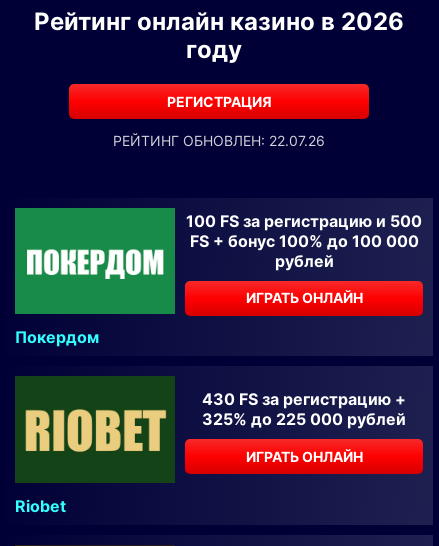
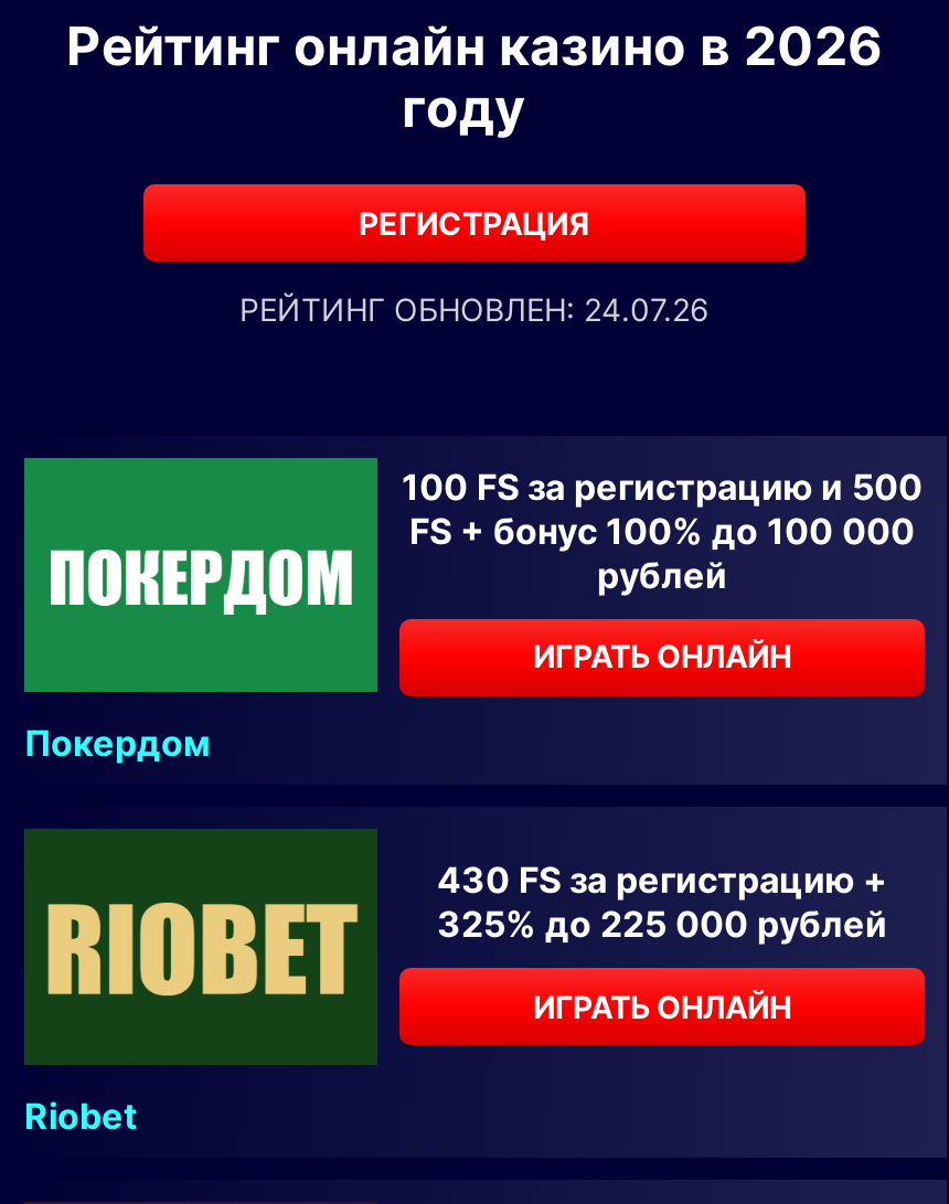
- РЕЙТИНГ ОБНОВЛЕН: 22.07.26
+ РЕЙТИНГ ОБНОВЛЕН: 24.07.26
